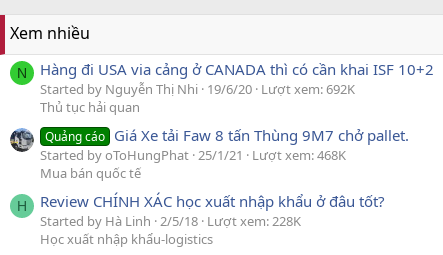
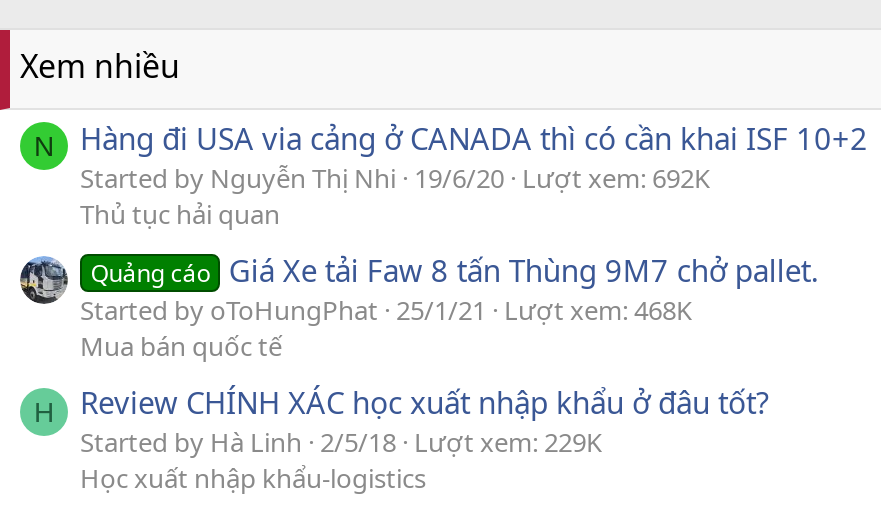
- Started by Hà Linh 2/5/18 Lượt xem: 228K
+ Started by Hà Linh 2/5/18 Lượt xem: 229K
